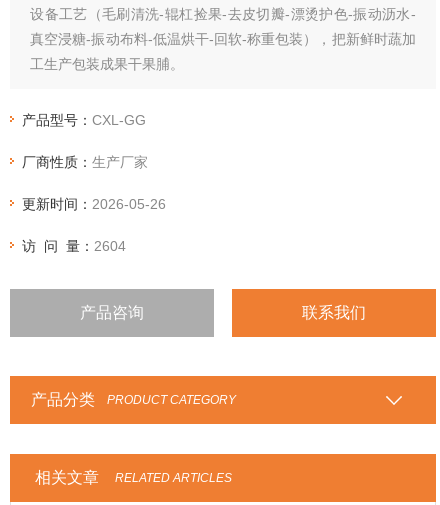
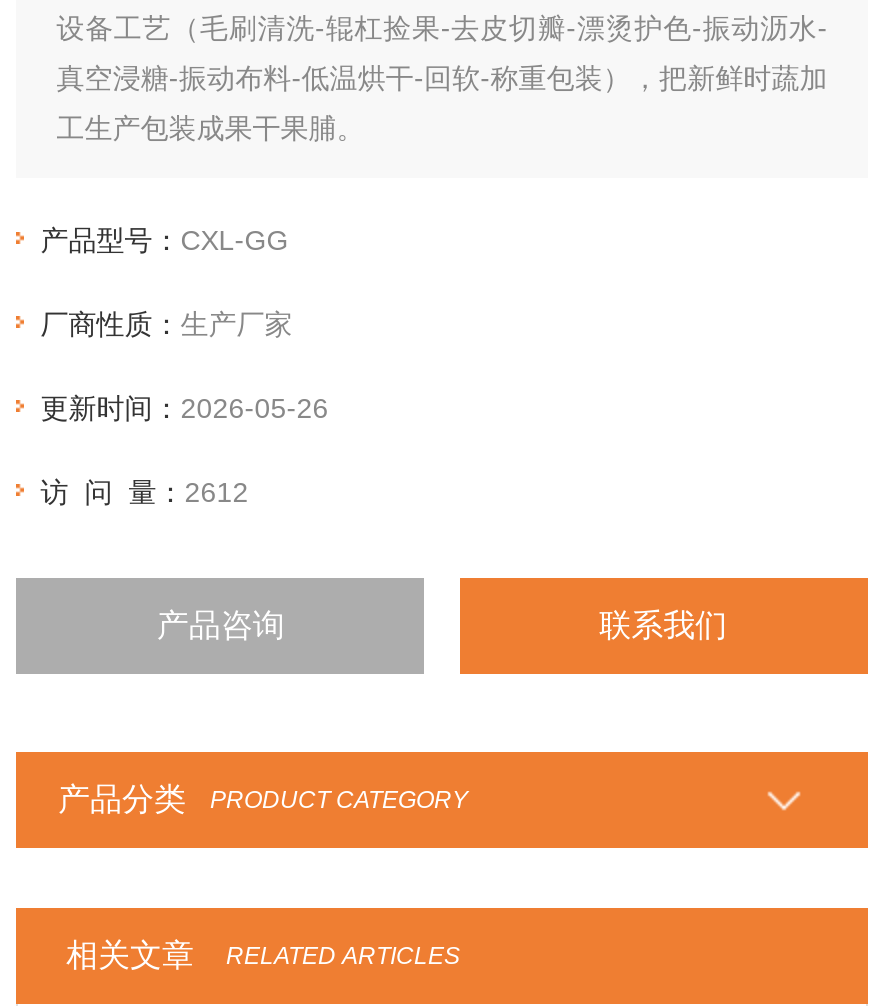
- 访 问 量：2604
+ 访 问 量：2612
